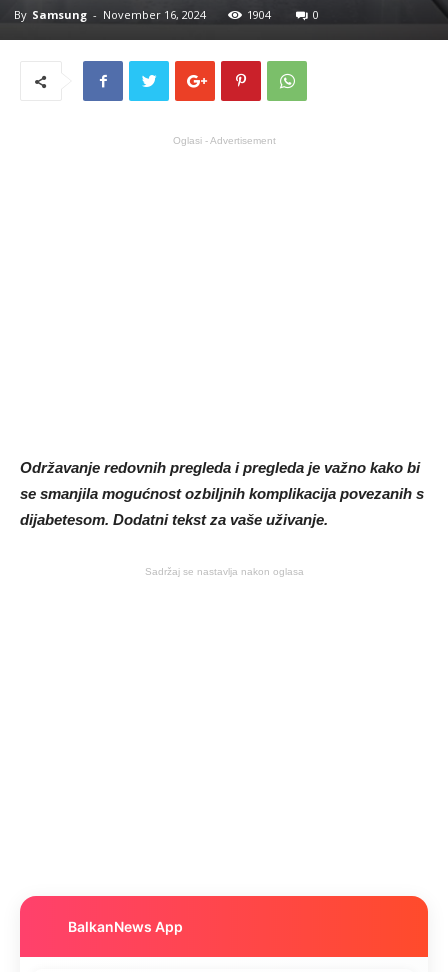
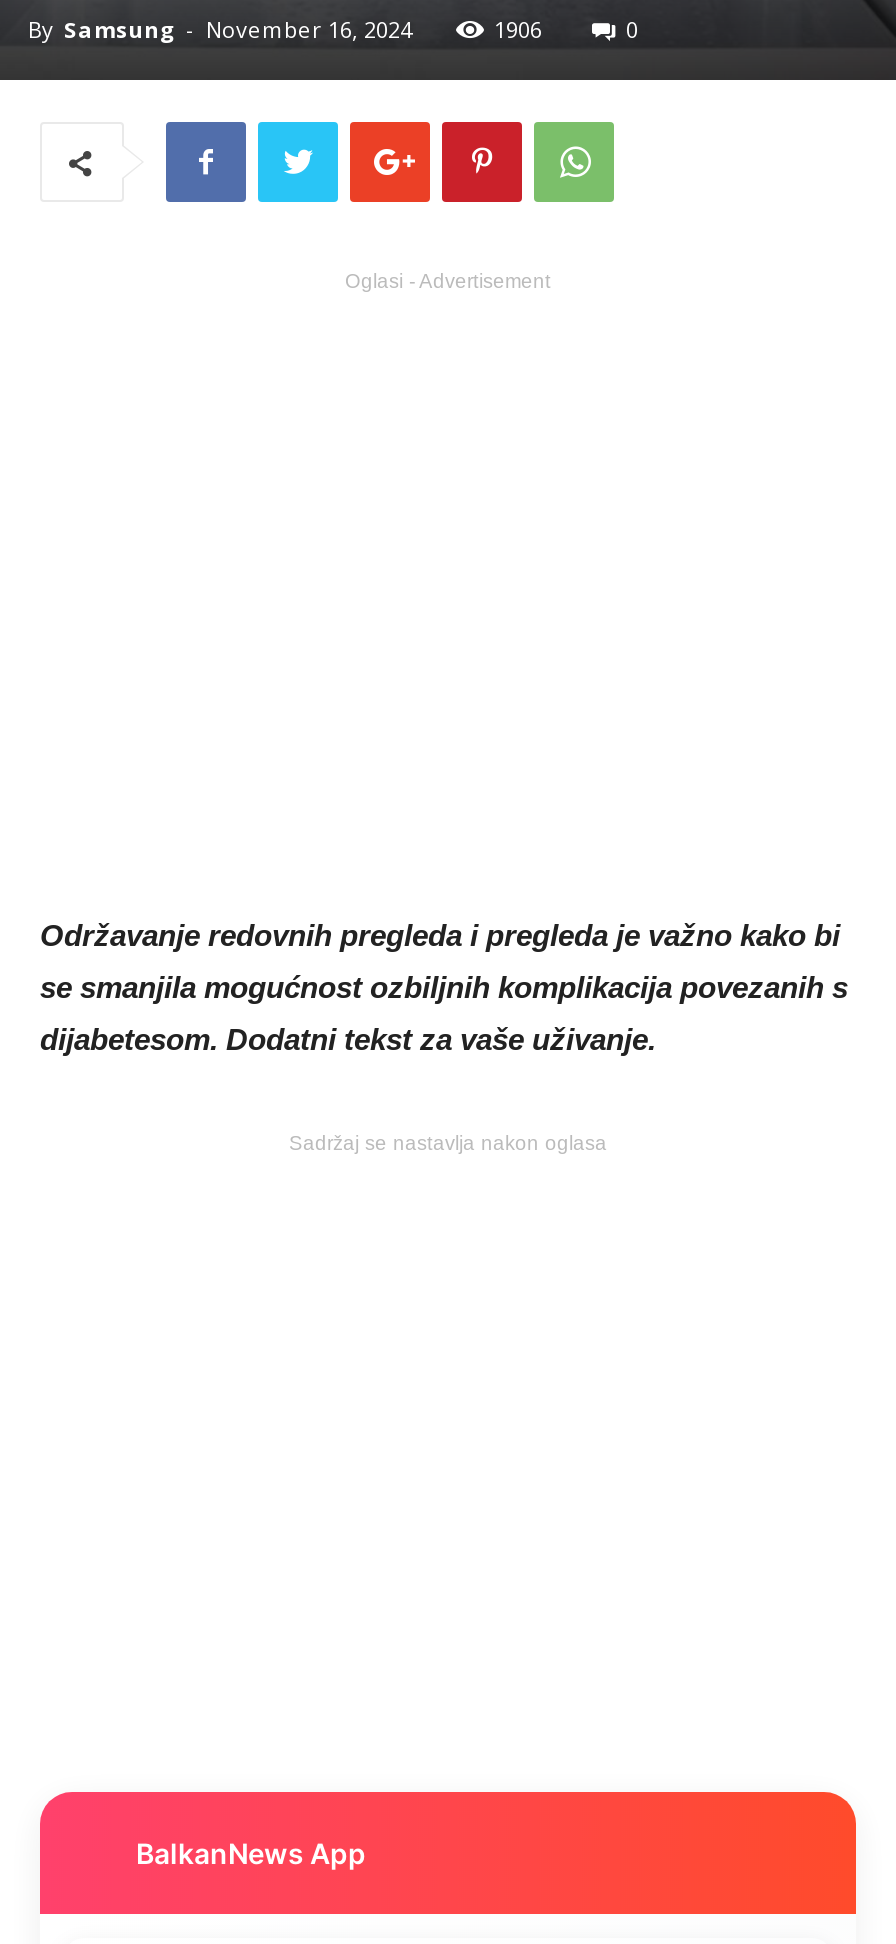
- 1904
+ 1906
